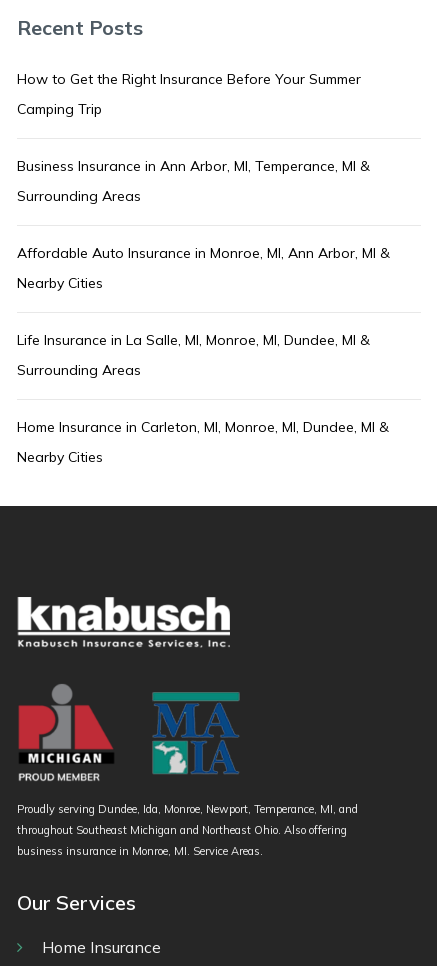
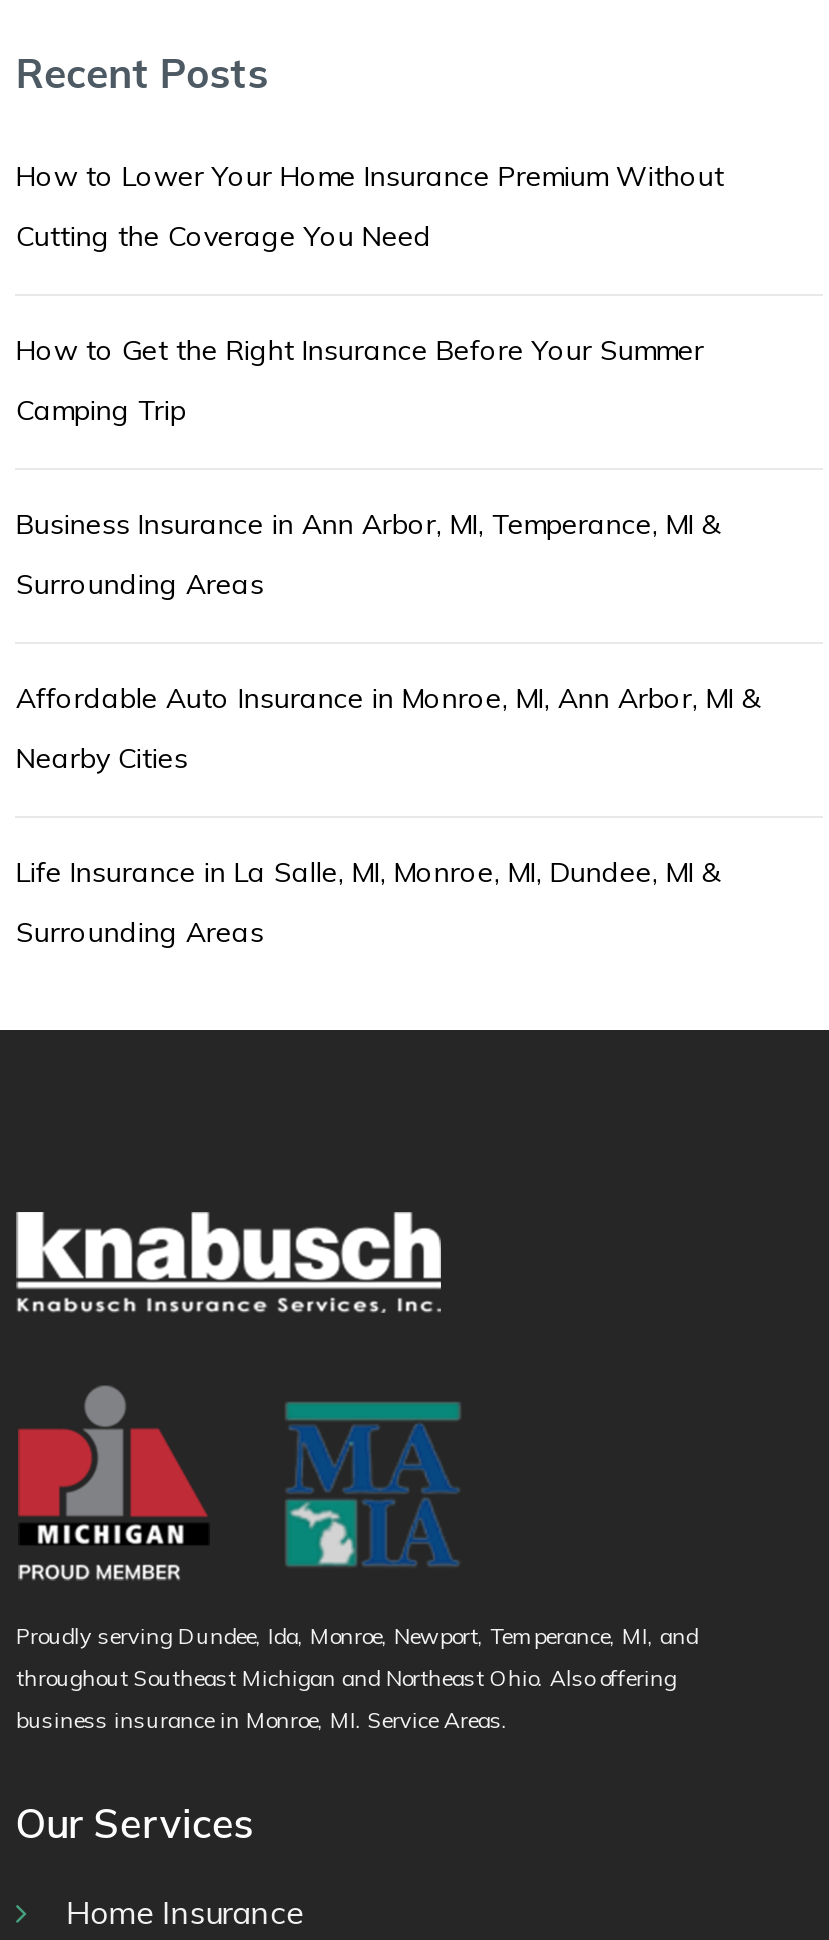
+ How to Lower Your Home Insurance Premium Without
+ Cutting the Coverage You Need

moved down: How to Get the Right Insurance Before Your Summer | Camping Trip | Business Insurance in Ann Arbor, MI, Temperance, MI & | Surrounding Areas | Affordable Auto Insurance in Monroe, MI, Ann Arbor, MI & | Nearby Cities | Life Insurance in La Salle, MI, Monroe, MI, Dundee, MI & | Surrounding Areas

- Home Insurance in Carleton, MI, Monroe, MI, Dundee, MI &
- Nearby Cities
